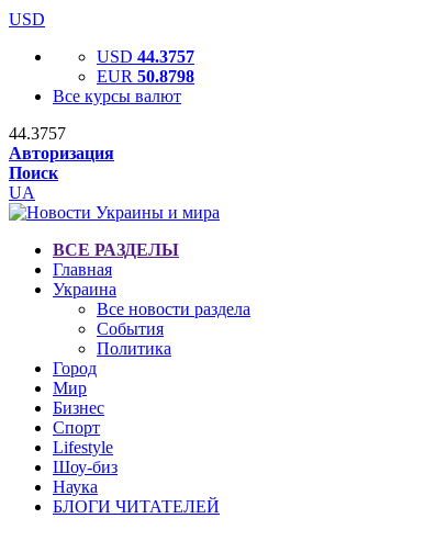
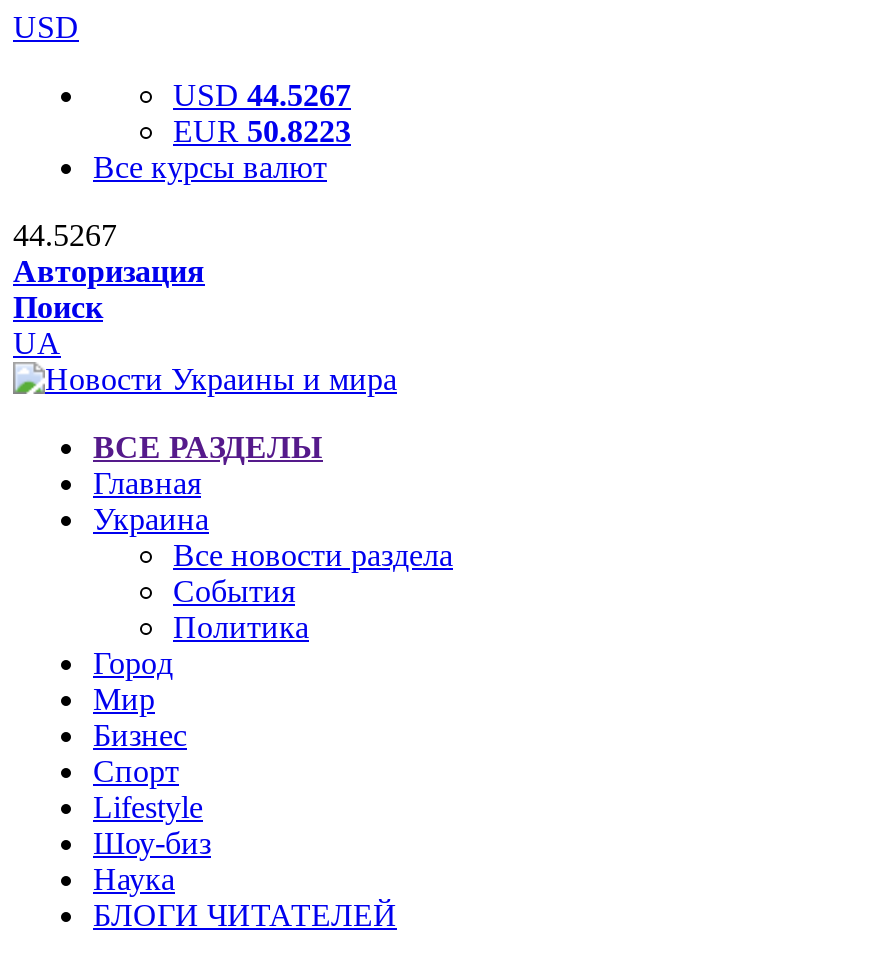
- USD 44.3757
+ USD 44.5267

- EUR 50.8798
+ EUR 50.8223

- 44.3757
+ 44.5267
